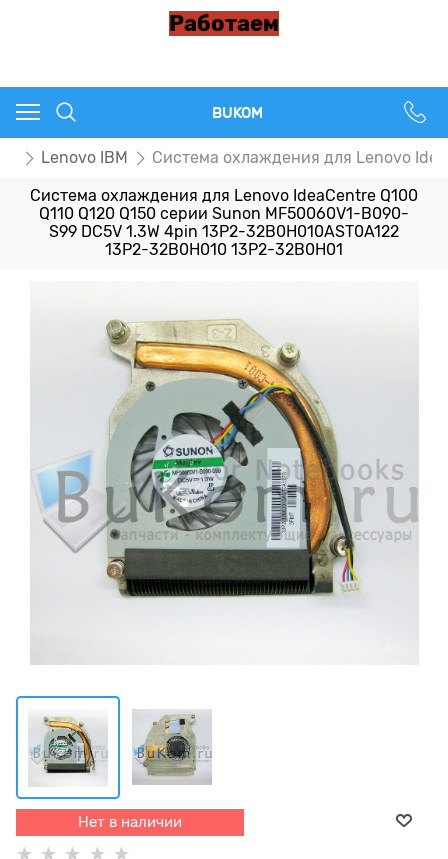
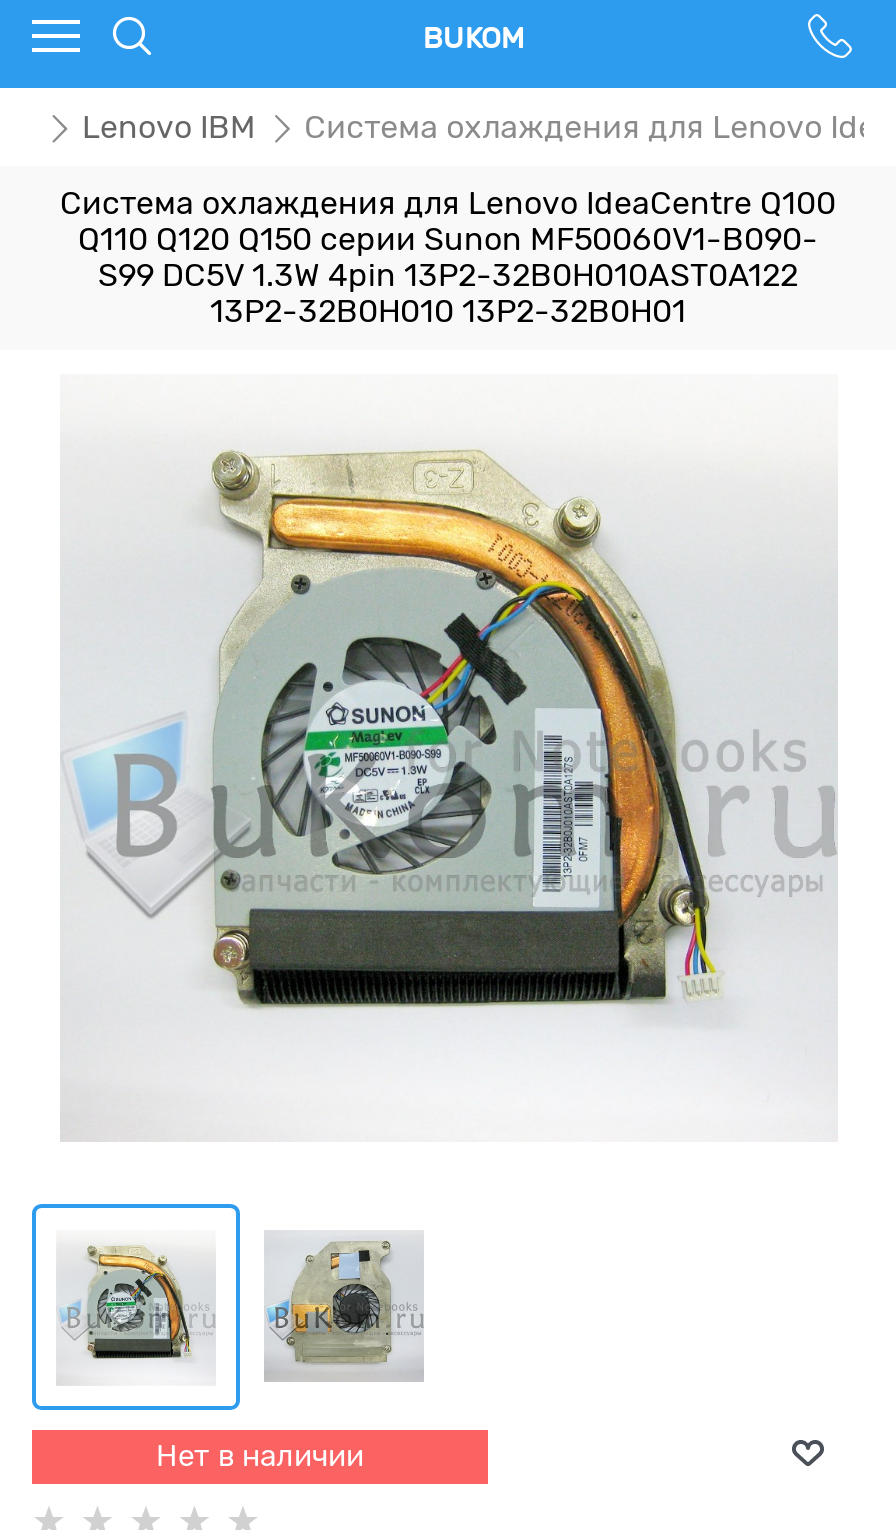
- Работаем
